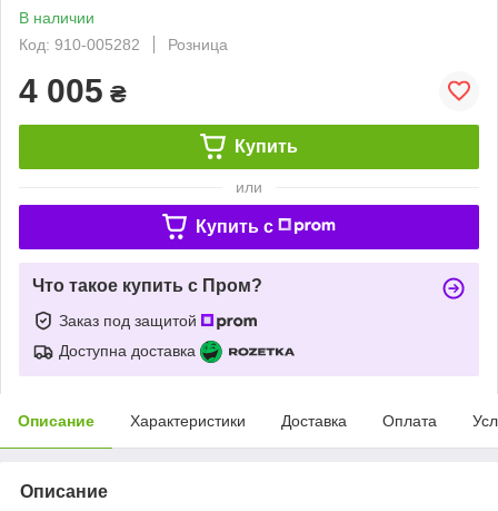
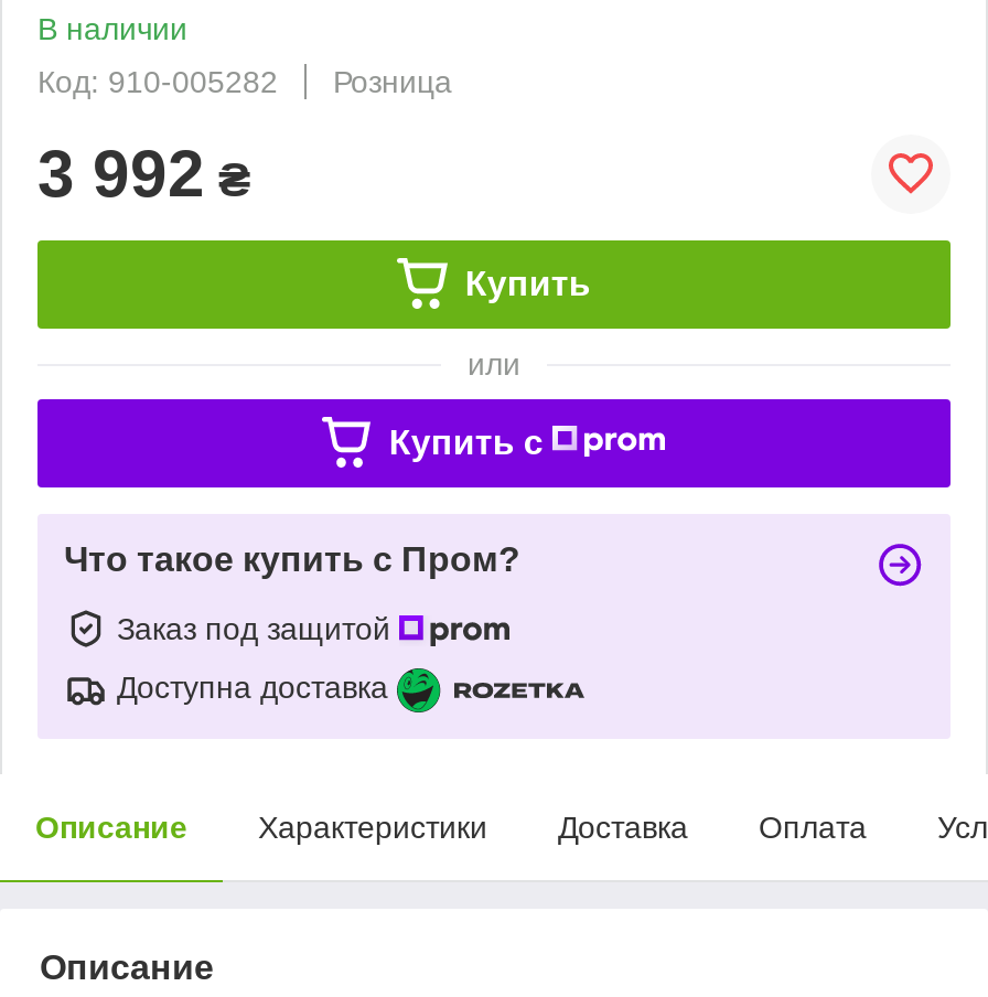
- 4 005 ₴
+ 3 992 ₴
